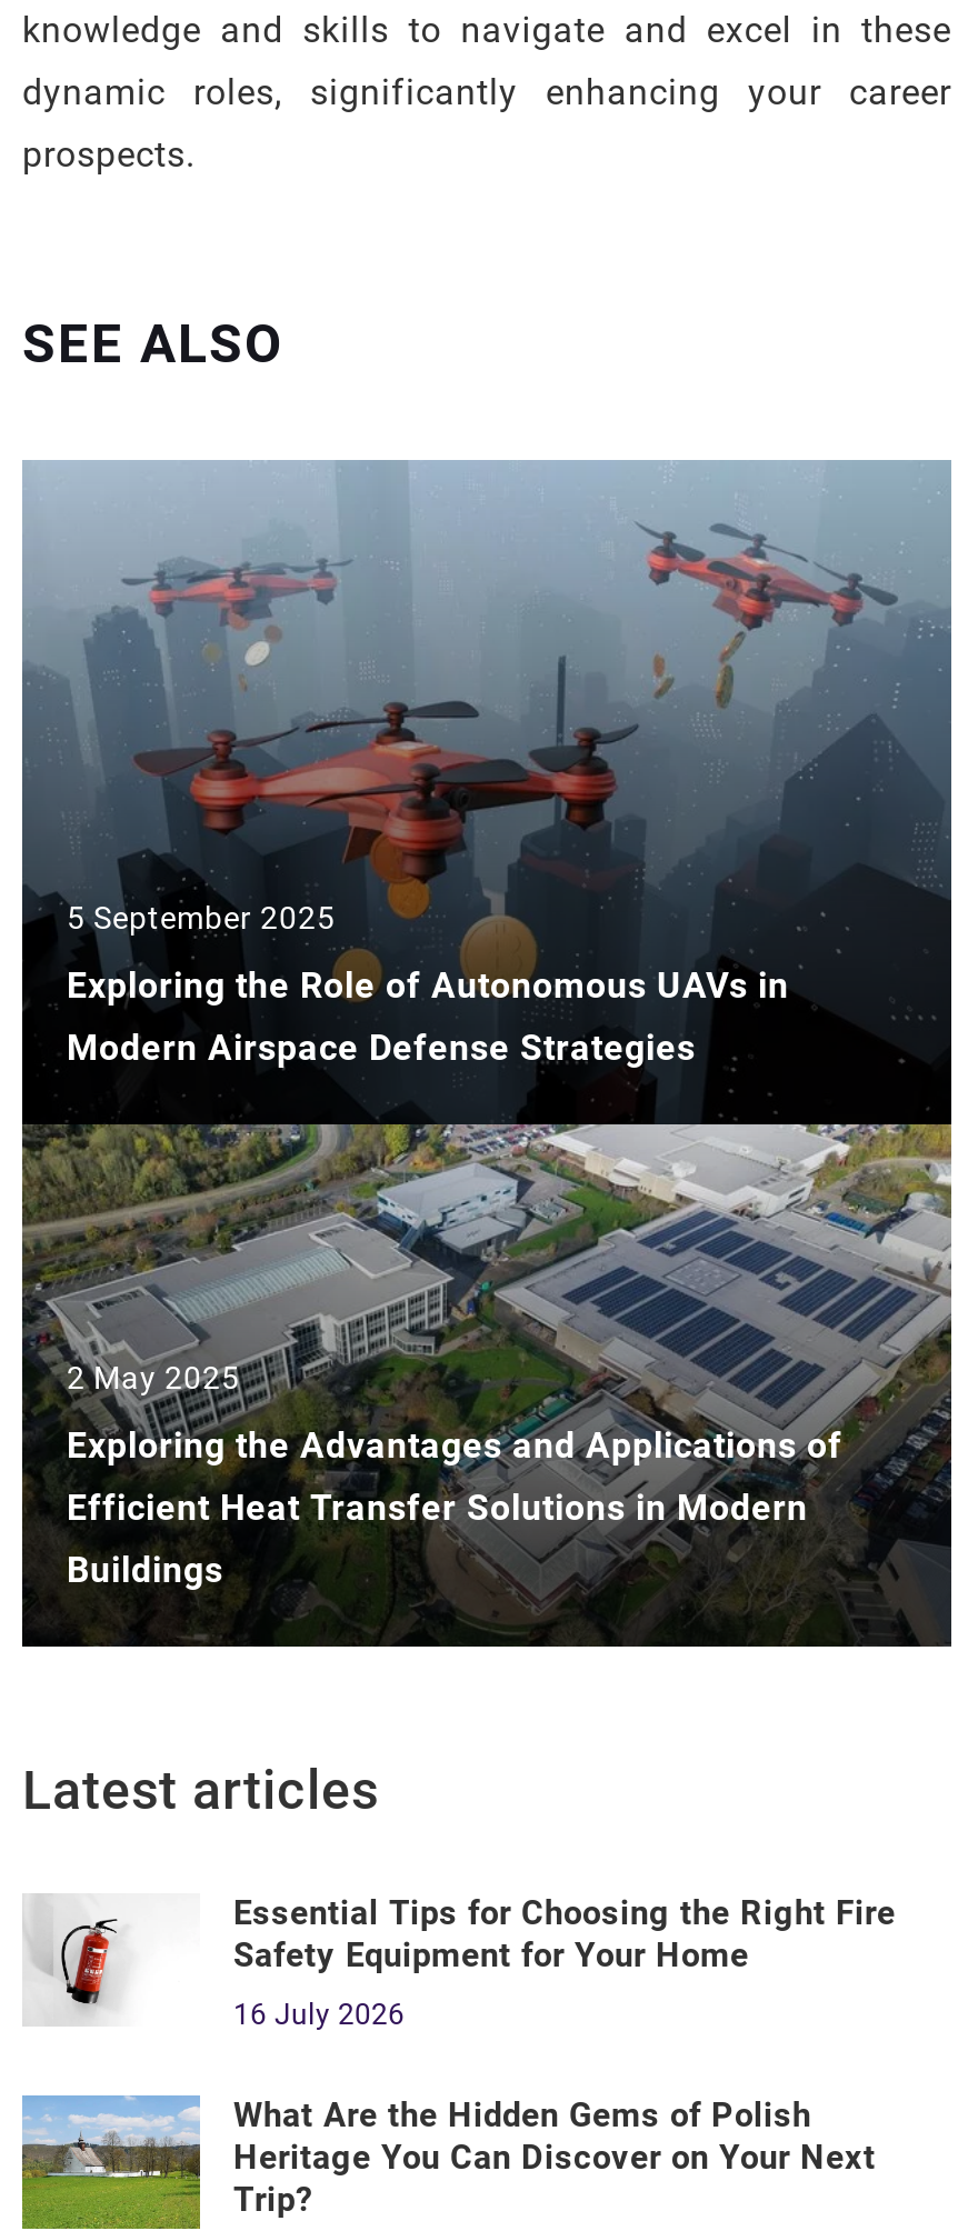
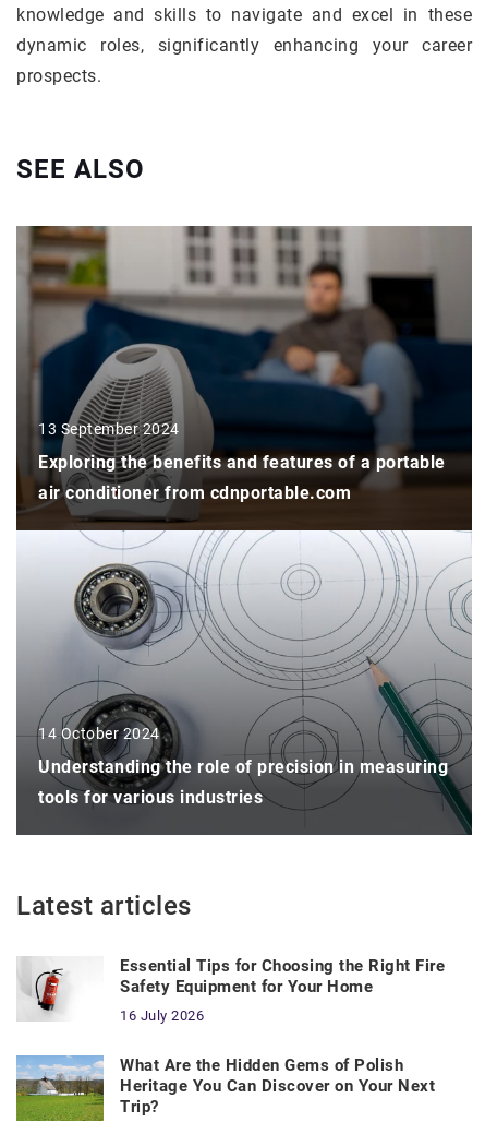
- [image]
- 5 September 2025
- Exploring the Role of Autonomous UAVs in
- Modern Airspace Defense Strategies
+ [image]
+ 13 September 2024
+ Exploring the benefits and features of a portable
+ air conditioner from cdnportable.com

- [image]
- 2 May 2025
- Exploring the Advantages and Applications of
- Efficient Heat Transfer Solutions in Modern
- Buildings
+ [image]
+ 14 October 2024
+ Understanding the role of precision in measuring
+ tools for various industries
